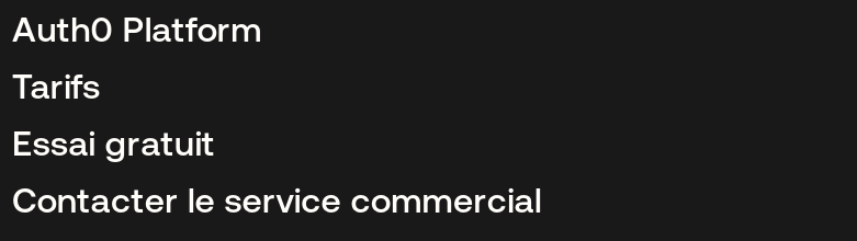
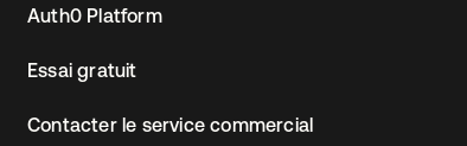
- Tarifs
